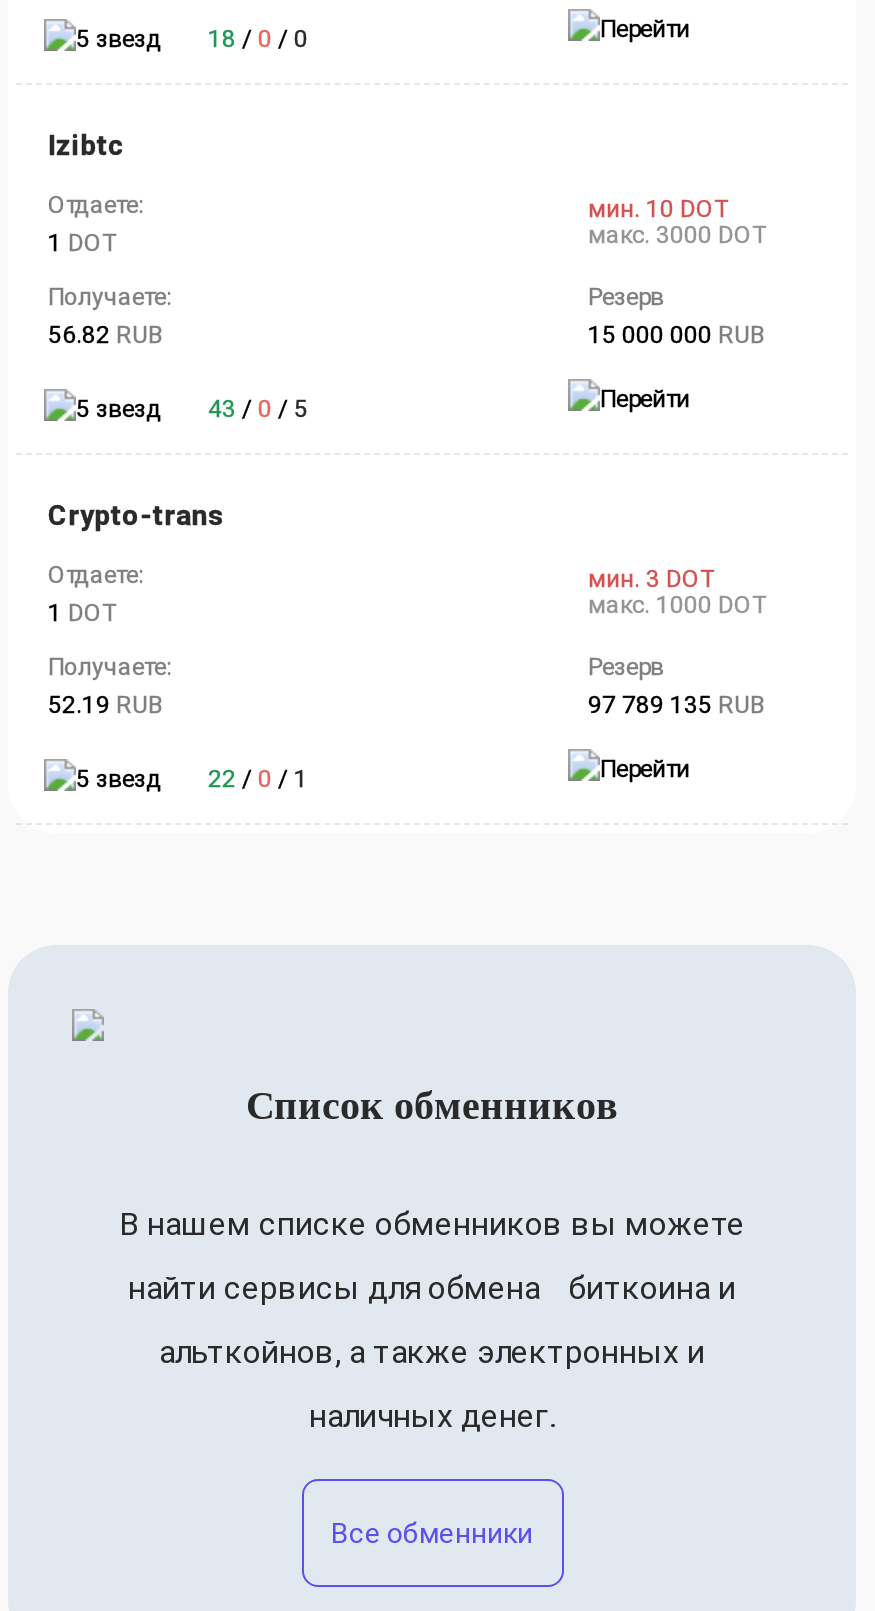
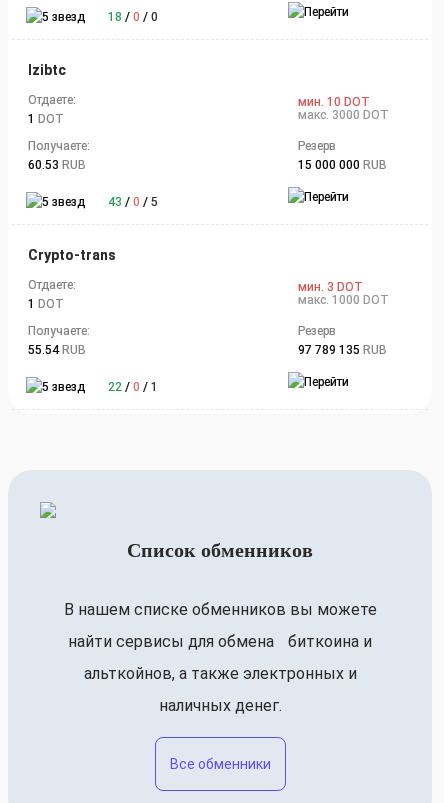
- 56.82 RUB
+ 60.53 RUB

- 52.19 RUB
+ 55.54 RUB
